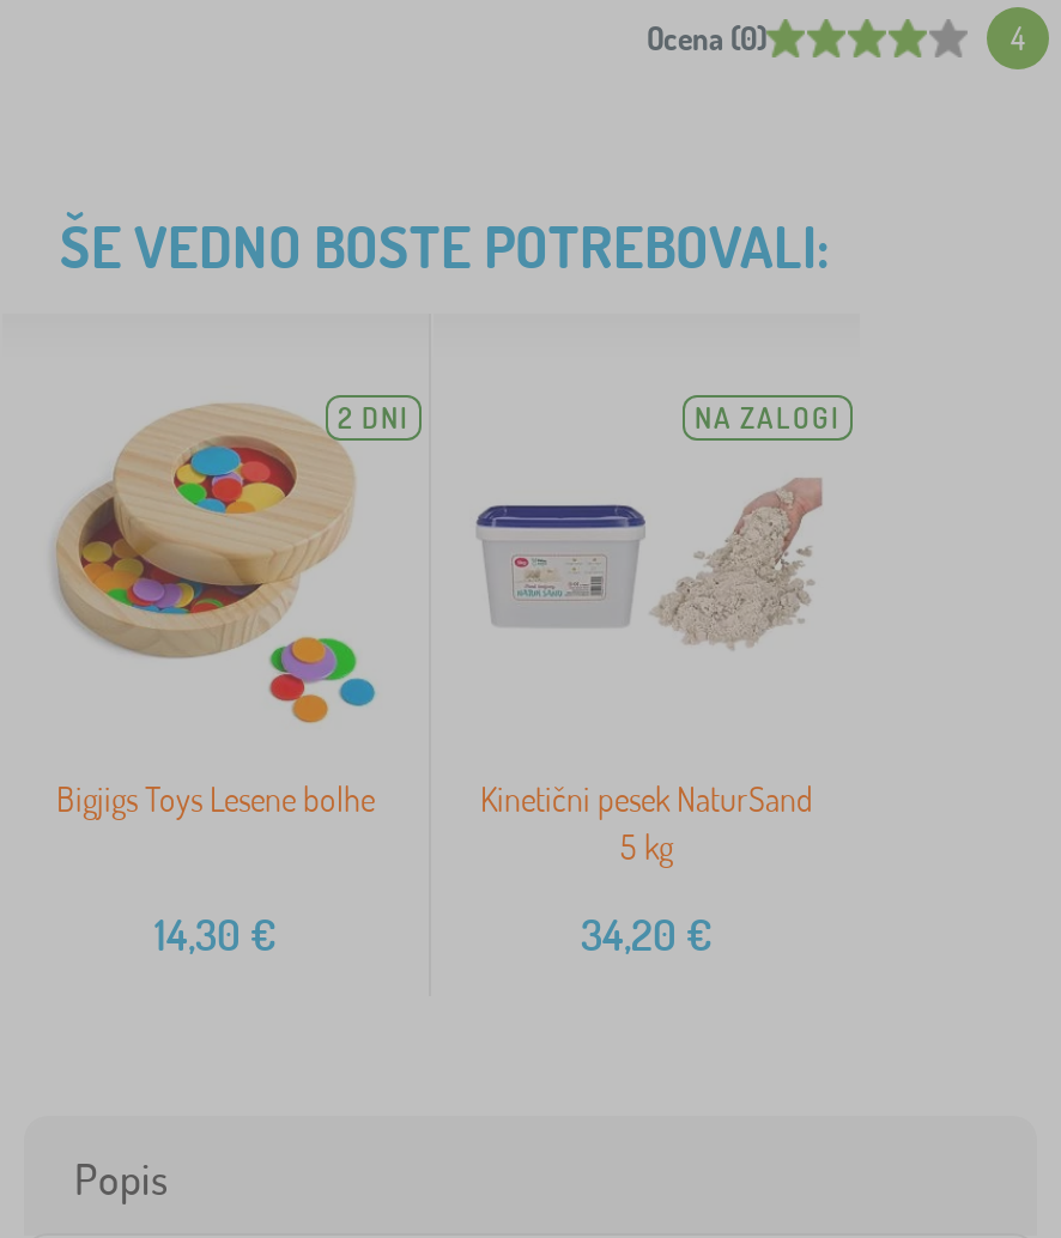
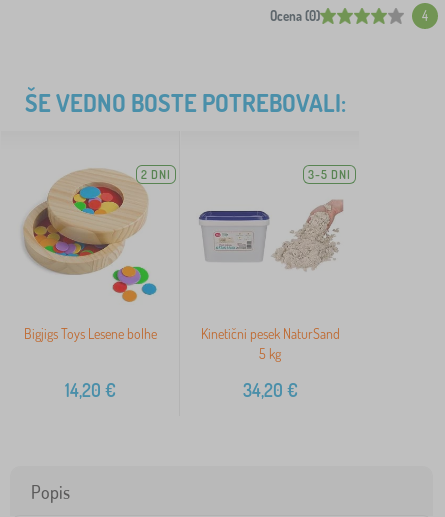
- NA ZALOGI
+ 3-5 DNI

- 14,30 €
+ 14,20 €
